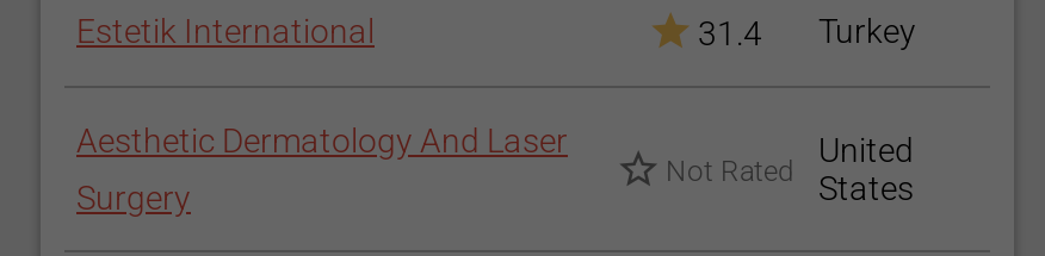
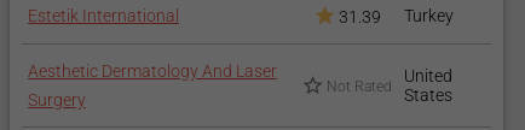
- 31.4 Turkey
+ 31.39 Turkey
